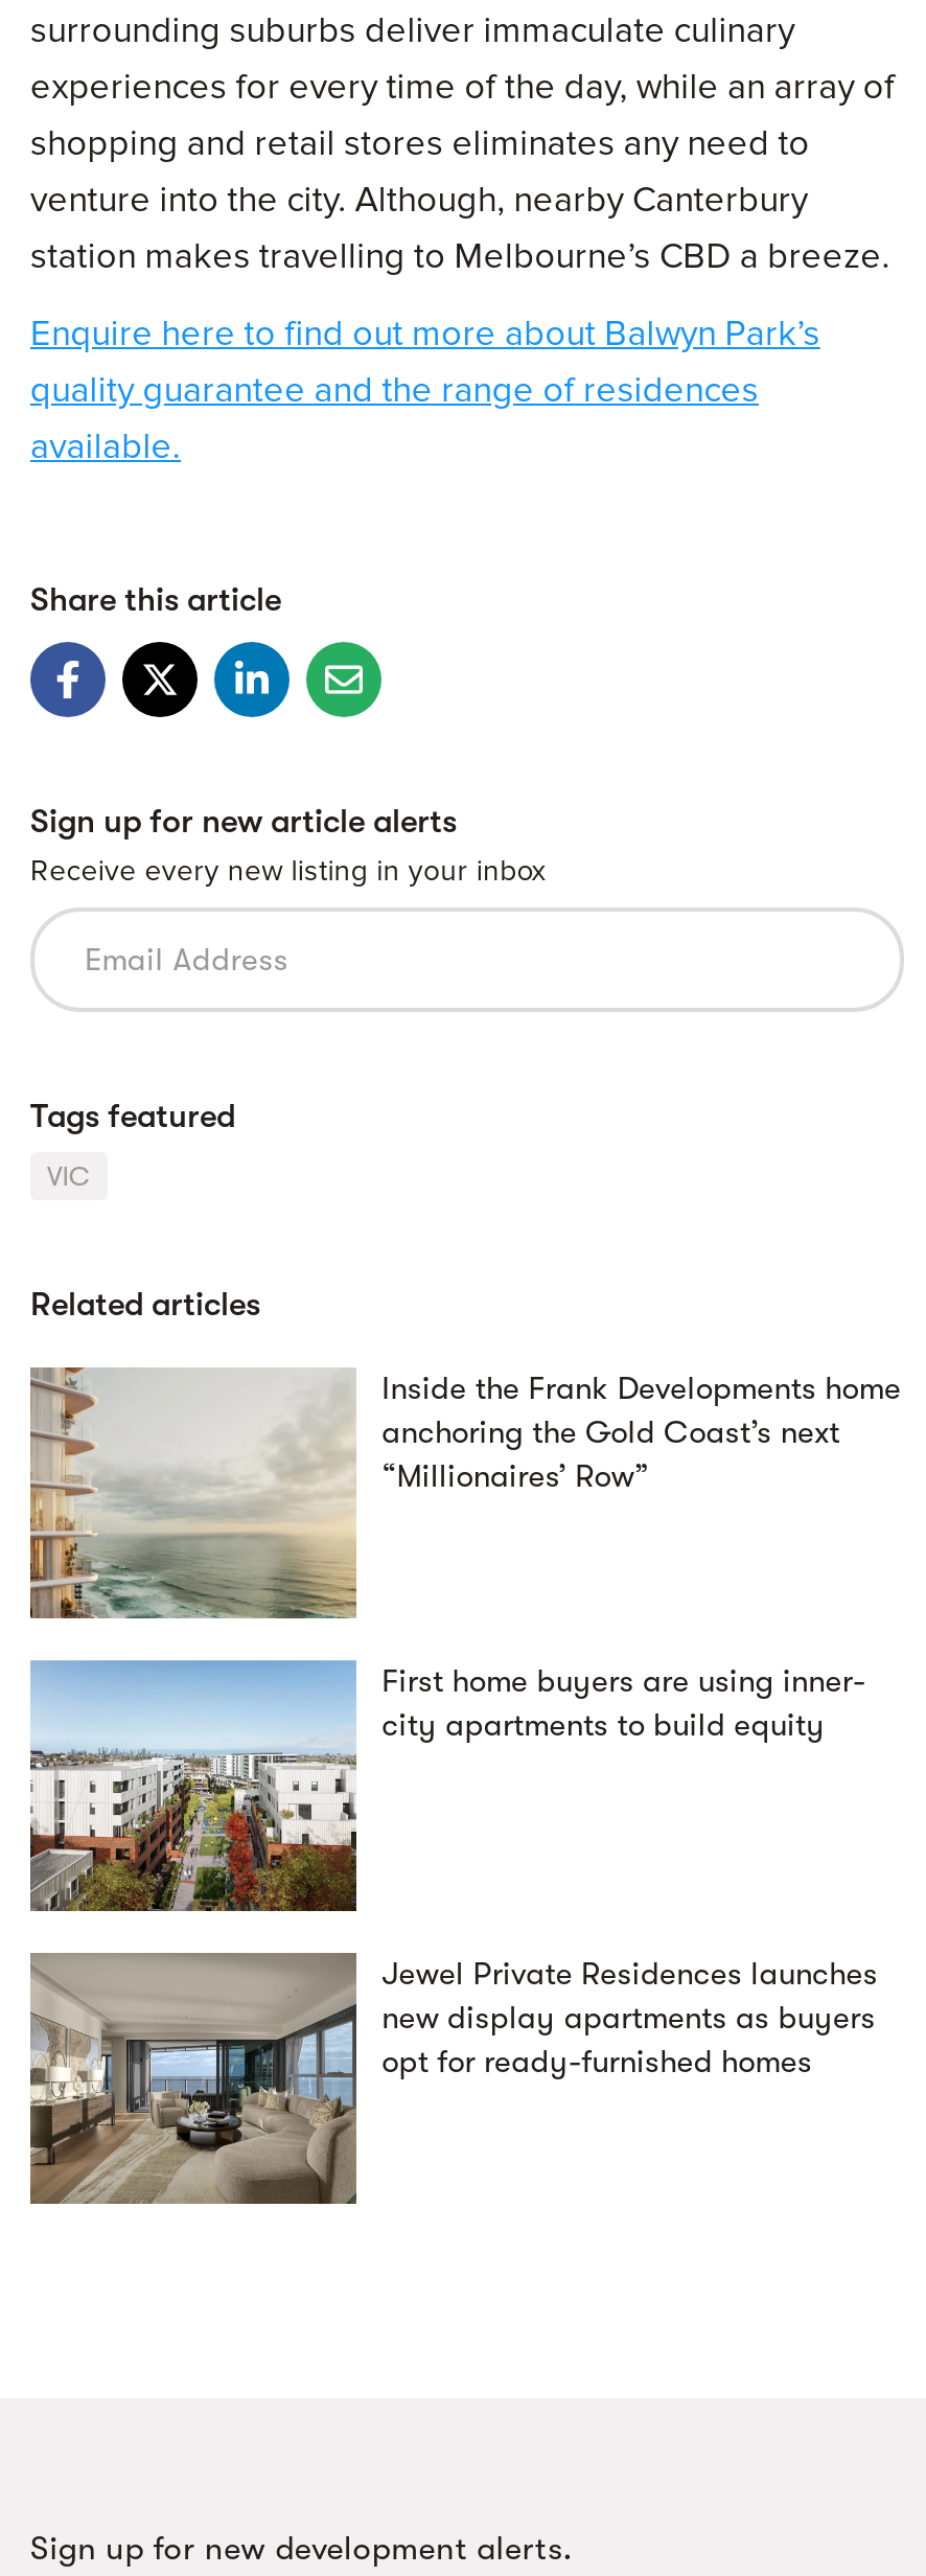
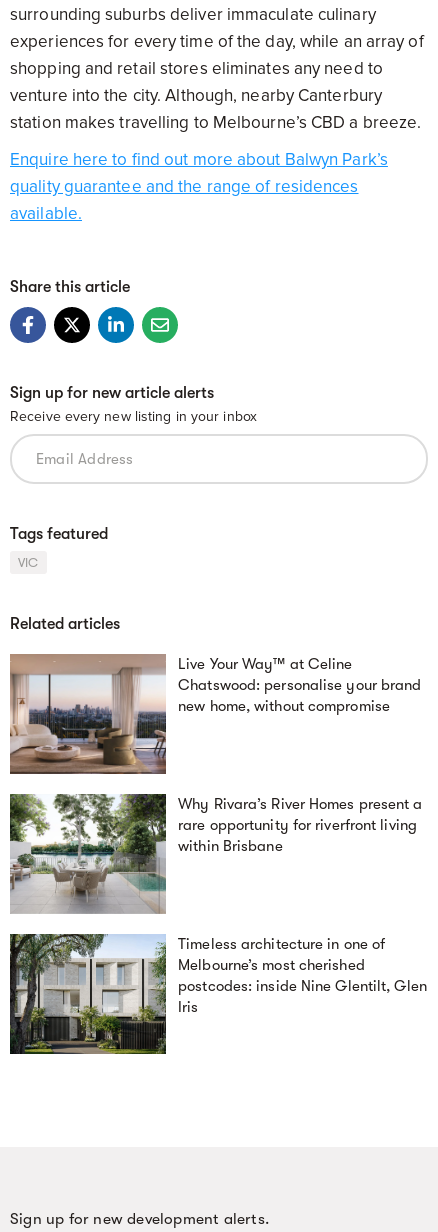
- [image]
- Inside the Frank Developments home
- anchoring the Gold Coast’s next
- “Millionaires’ Row”
+ [image]
+ Live Your Way™ at Celine
+ Chatswood: personalise your brand
+ new home, without compromise

- [image]
- First home buyers are using inner-
- city apartments to build equity
+ [image]
+ Why Rivara’s River Homes present a
+ rare opportunity for riverfront living
+ within Brisbane

- [image]
- Jewel Private Residences launches
- new display apartments as buyers
- opt for ready-furnished homes
+ [image]
+ Timeless architecture in one of
+ Melbourne’s most cherished
+ postcodes: inside Nine Glentilt, Glen
+ Iris
